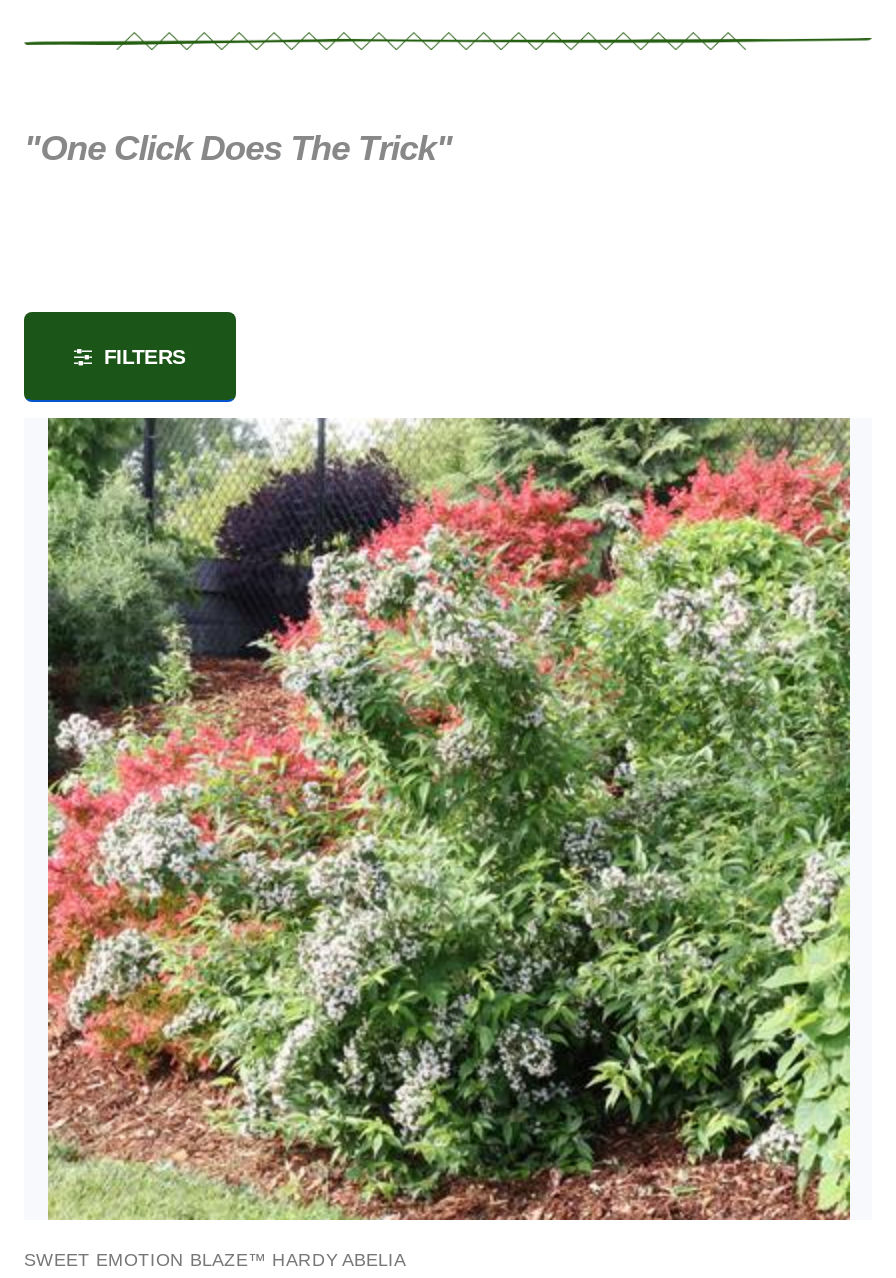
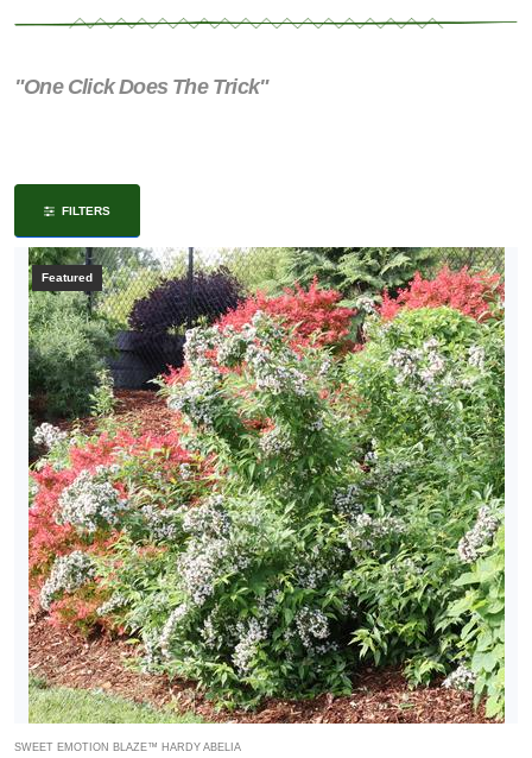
+ Featured
